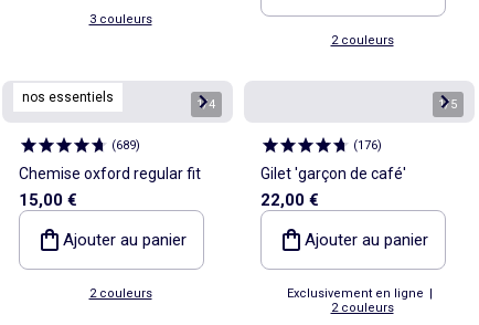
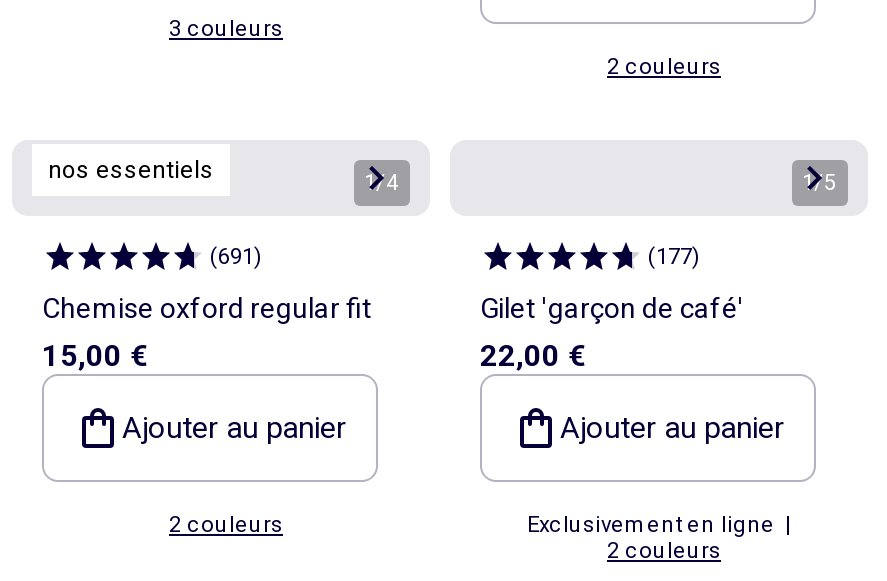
- (689)
+ (691)

- (176)
+ (177)
